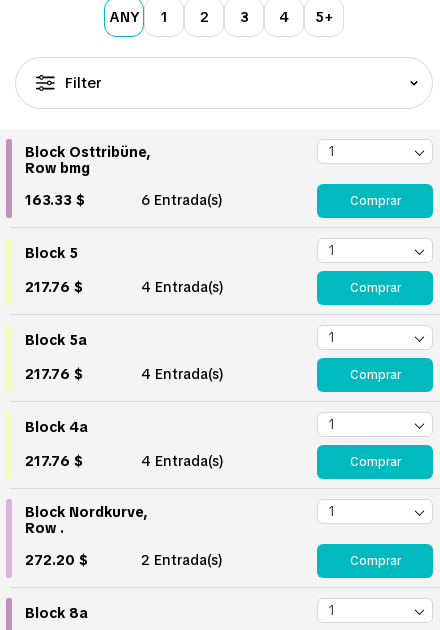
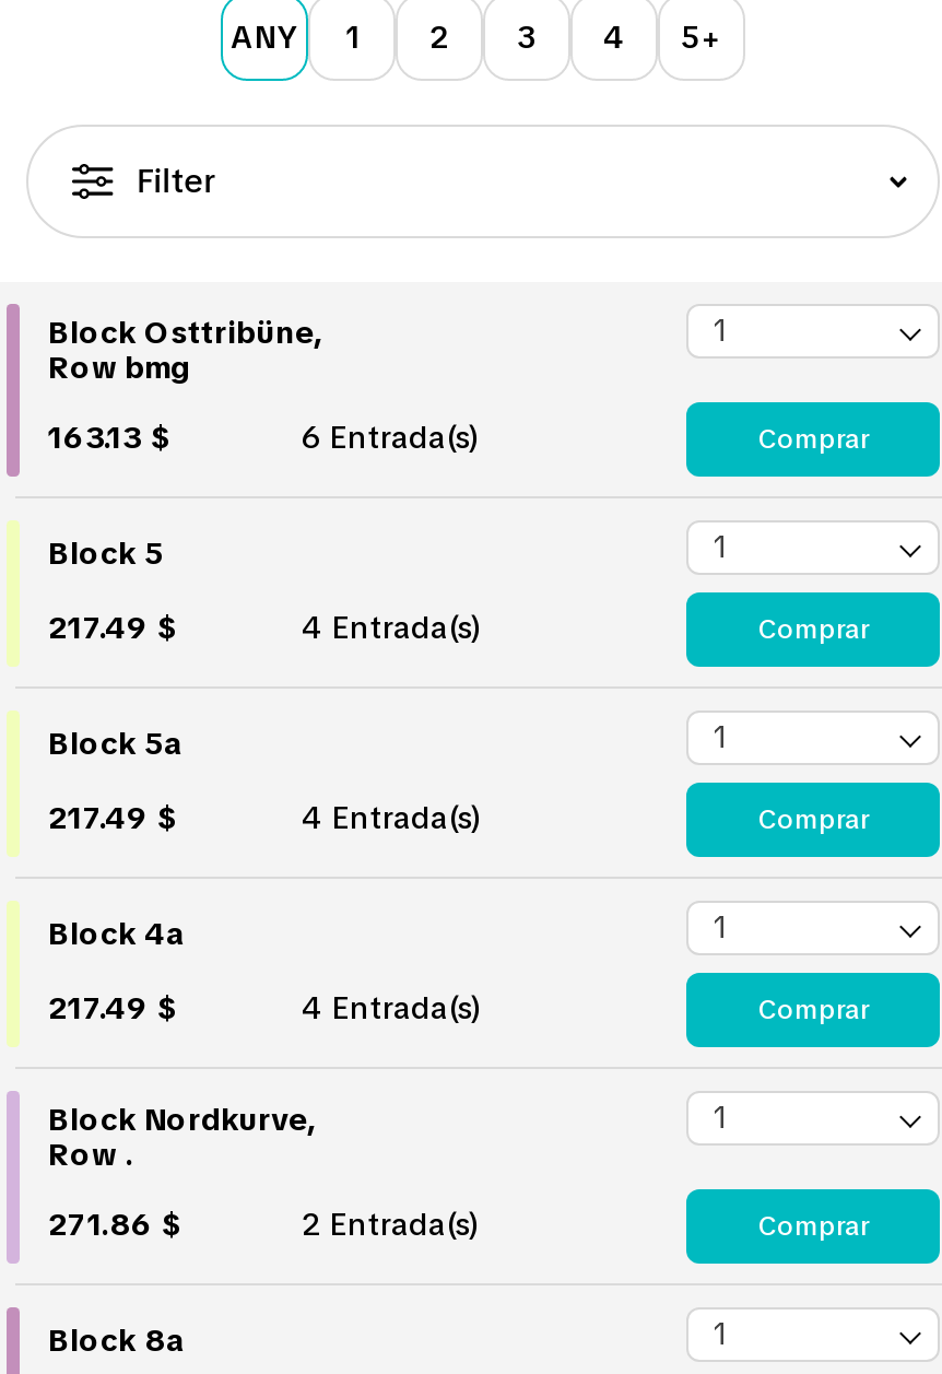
- 163.33 $
+ 163.13 $

- 217.76 $
+ 217.49 $

- 217.76 $
+ 217.49 $

- 217.76 $
+ 217.49 $

- 272.20 $
+ 271.86 $
